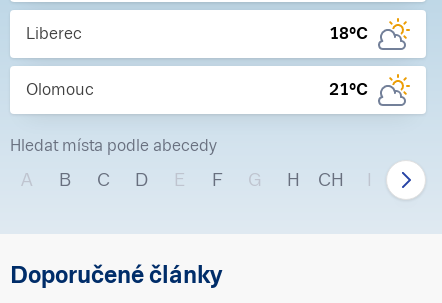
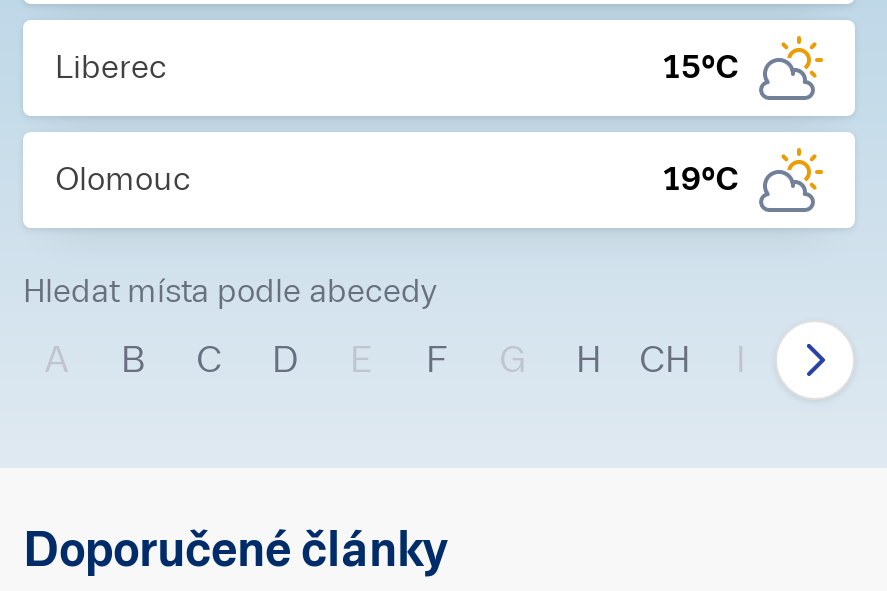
- 18°C
+ 15°C

- 21°C
+ 19°C
